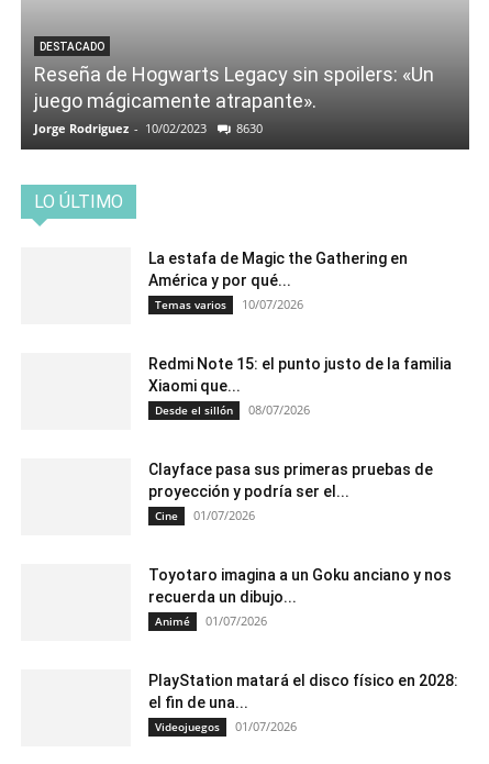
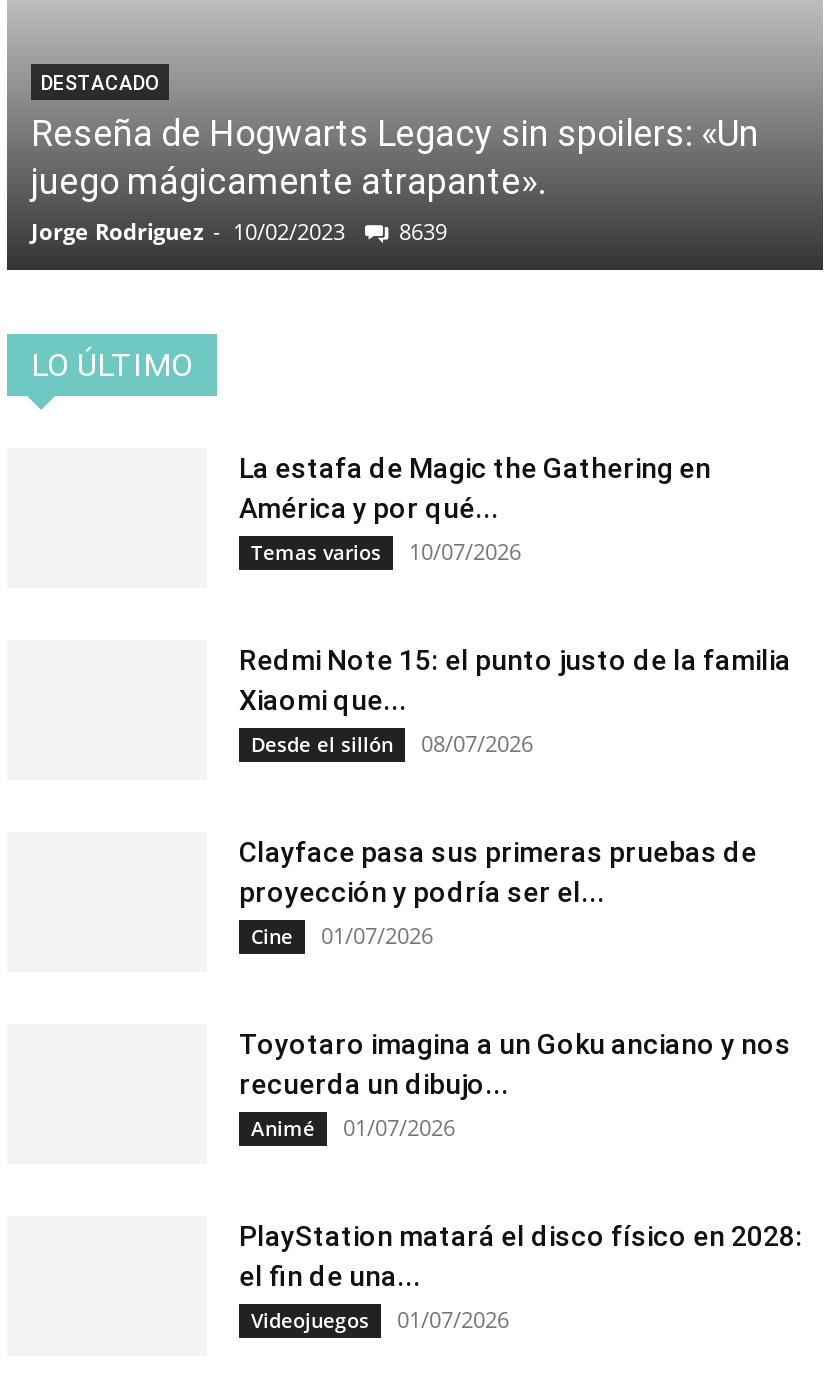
- Jorge Rodriguez - 10/02/2023 8630
+ Jorge Rodriguez - 10/02/2023 8639
